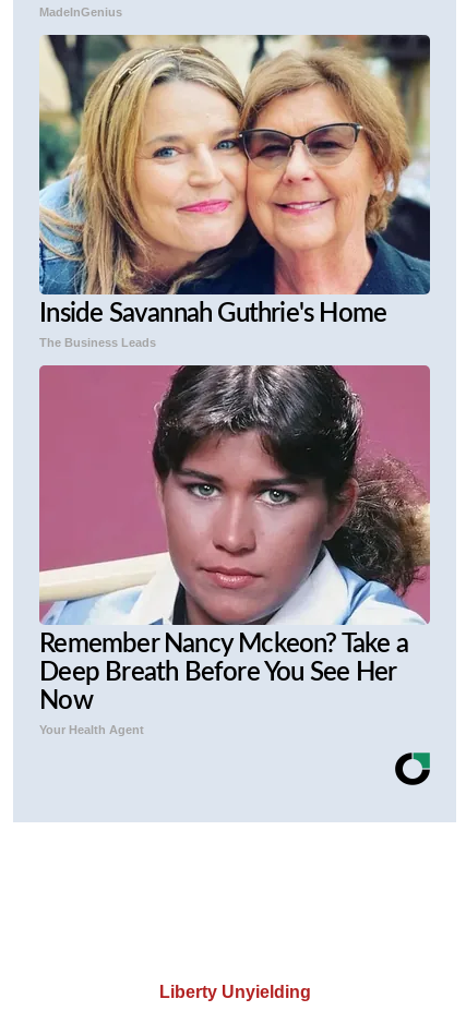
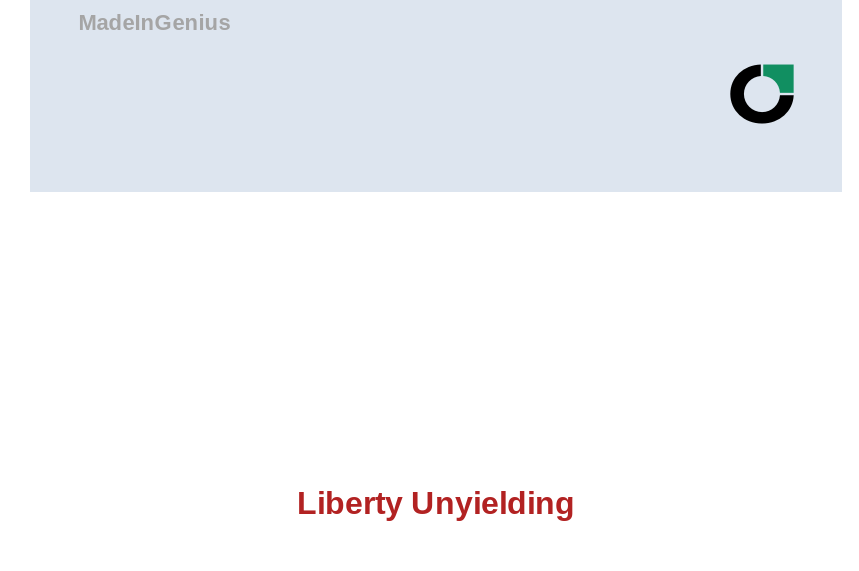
- [image]
- Inside Savannah Guthrie's Home
- The Business Leads

- [image]
- Remember Nancy Mckeon? Take a
- Deep Breath Before You See Her
- Now
- Your Health Agent
